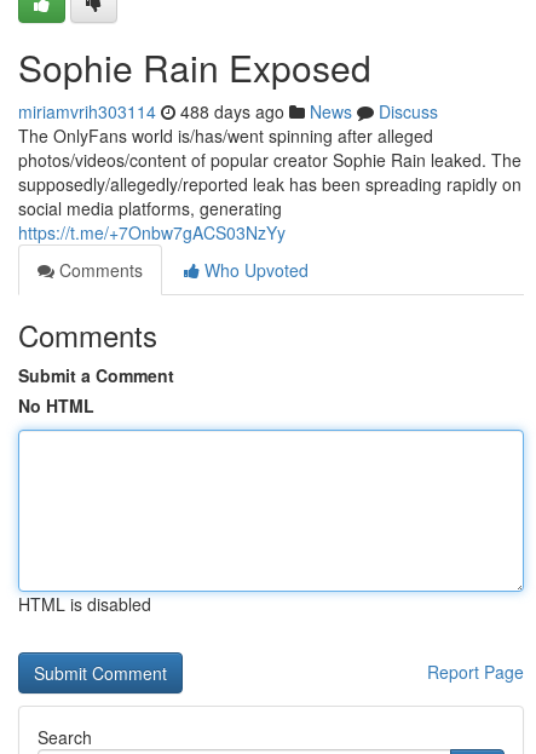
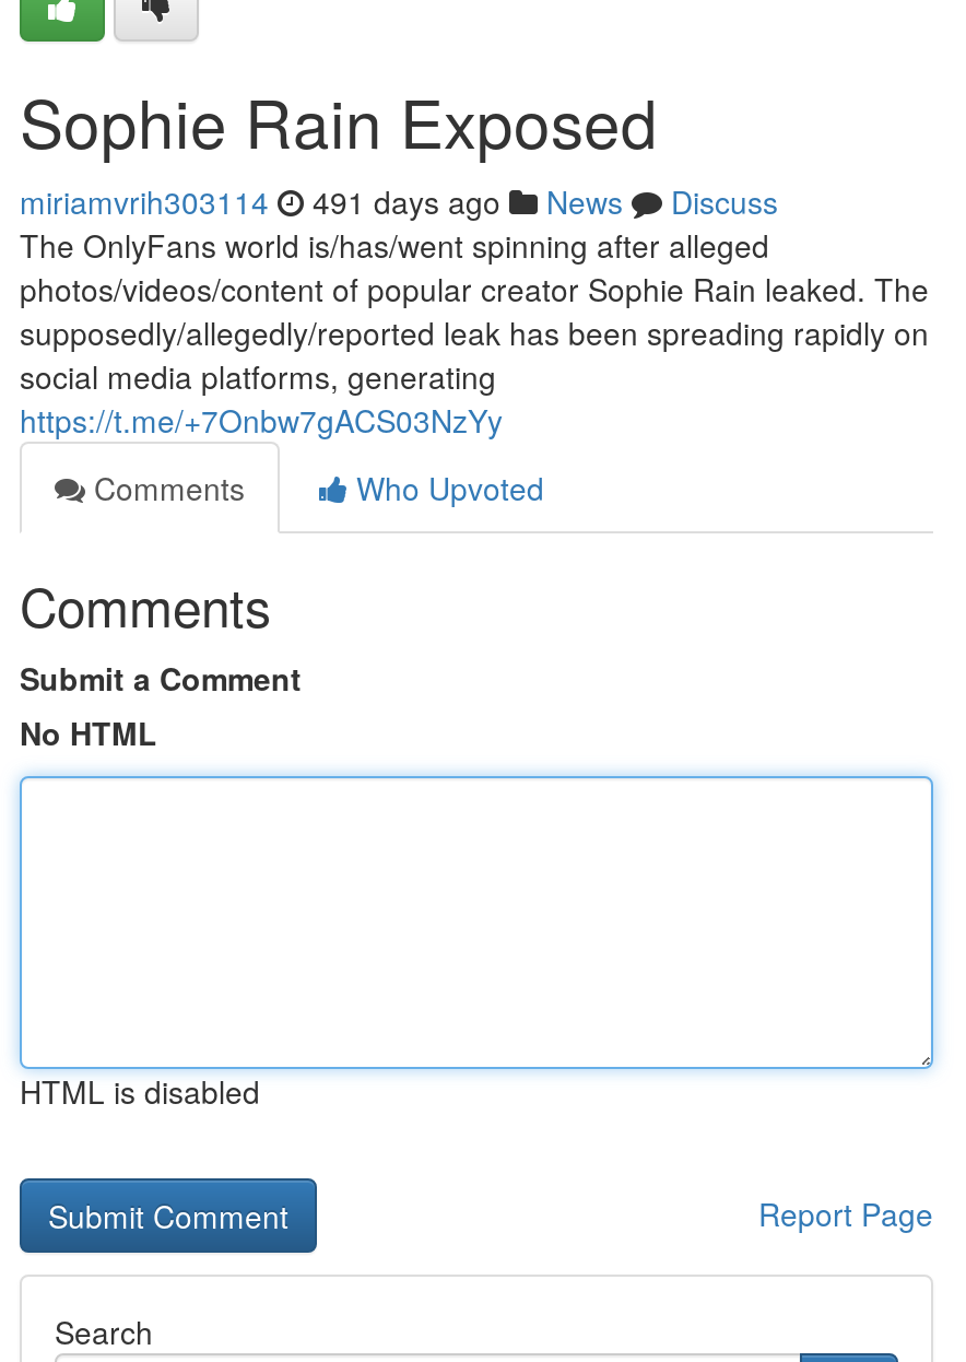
- miriamvrih303114 488 days ago News Discuss
+ miriamvrih303114 491 days ago News Discuss
